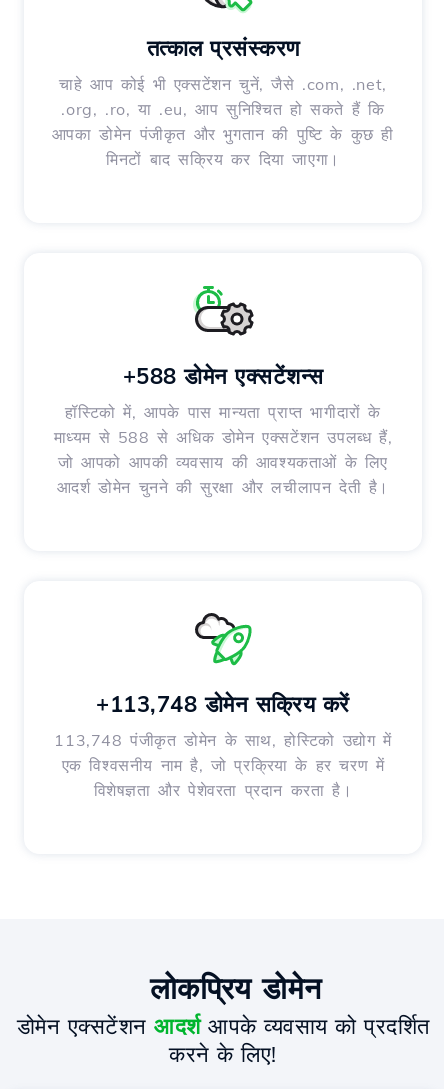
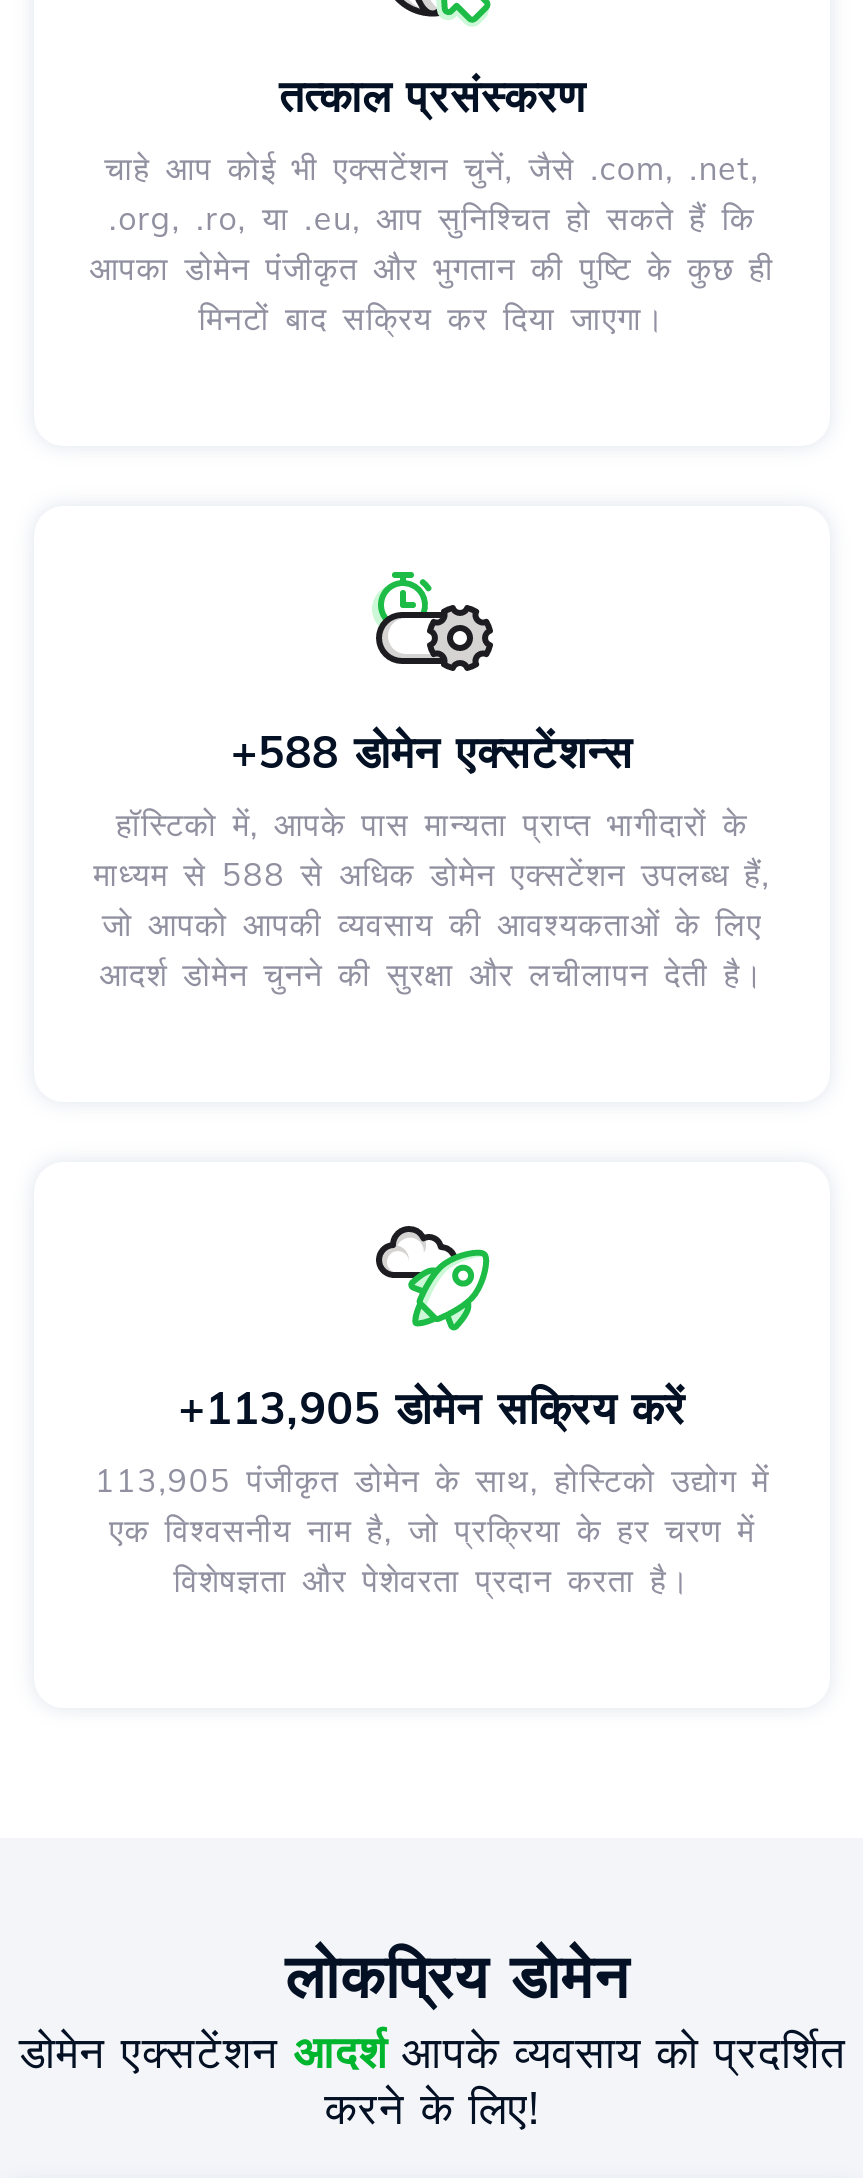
- +113,748 डोमेन सक्रिय करें
+ +113,905 डोमेन सक्रिय करें

- 113,748 पंजीकृत डोमेन के साथ, होस्टिको उद्योग में
+ 113,905 पंजीकृत डोमेन के साथ, होस्टिको उद्योग में
